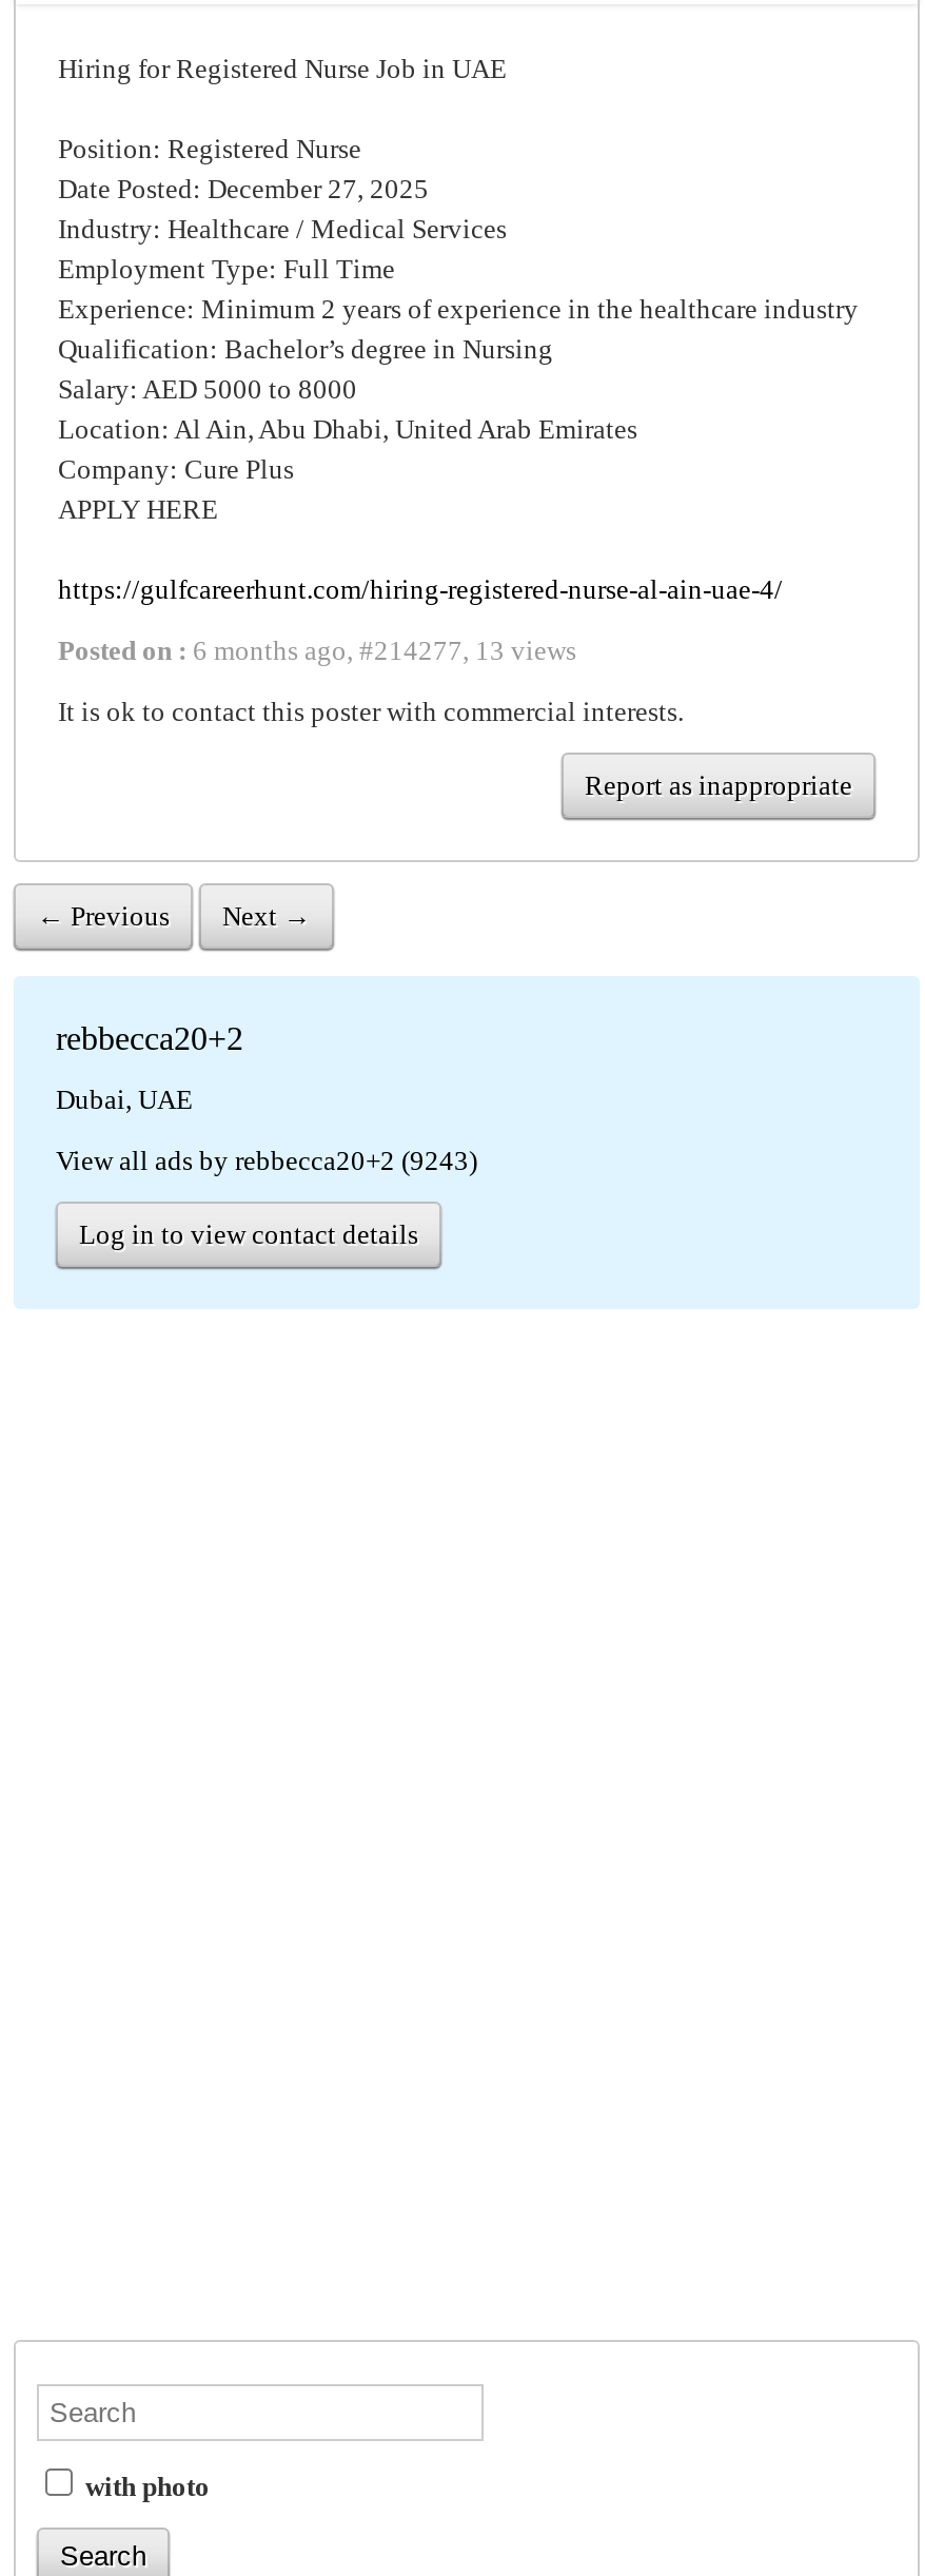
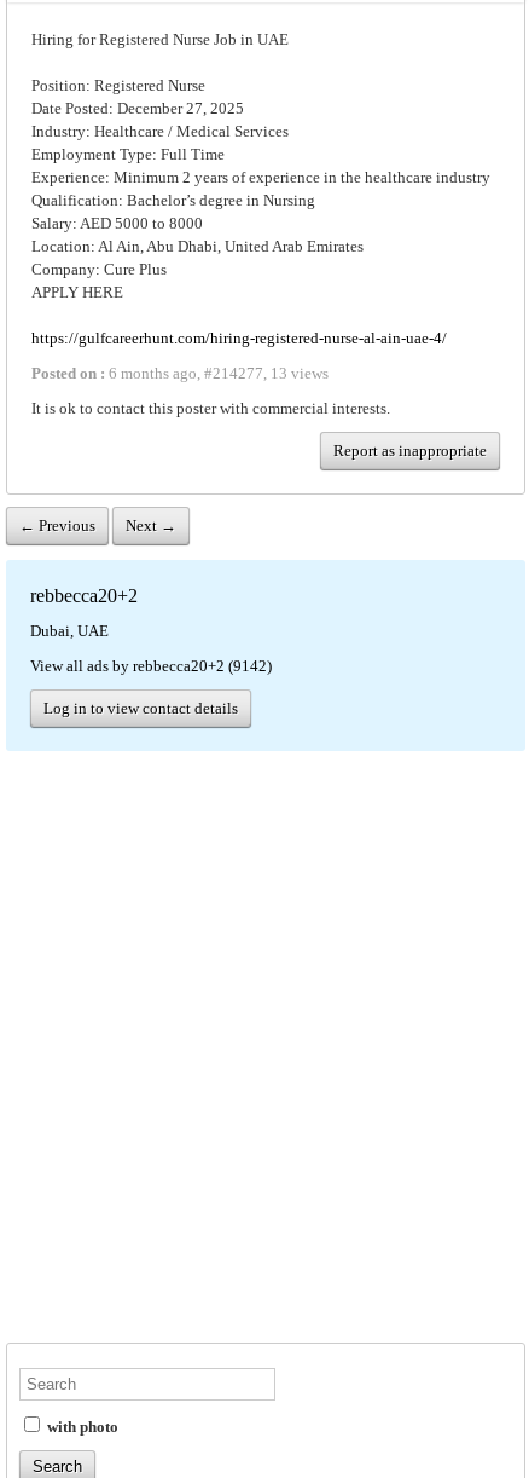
- View all ads by rebbecca20+2 (9243)
+ View all ads by rebbecca20+2 (9142)
